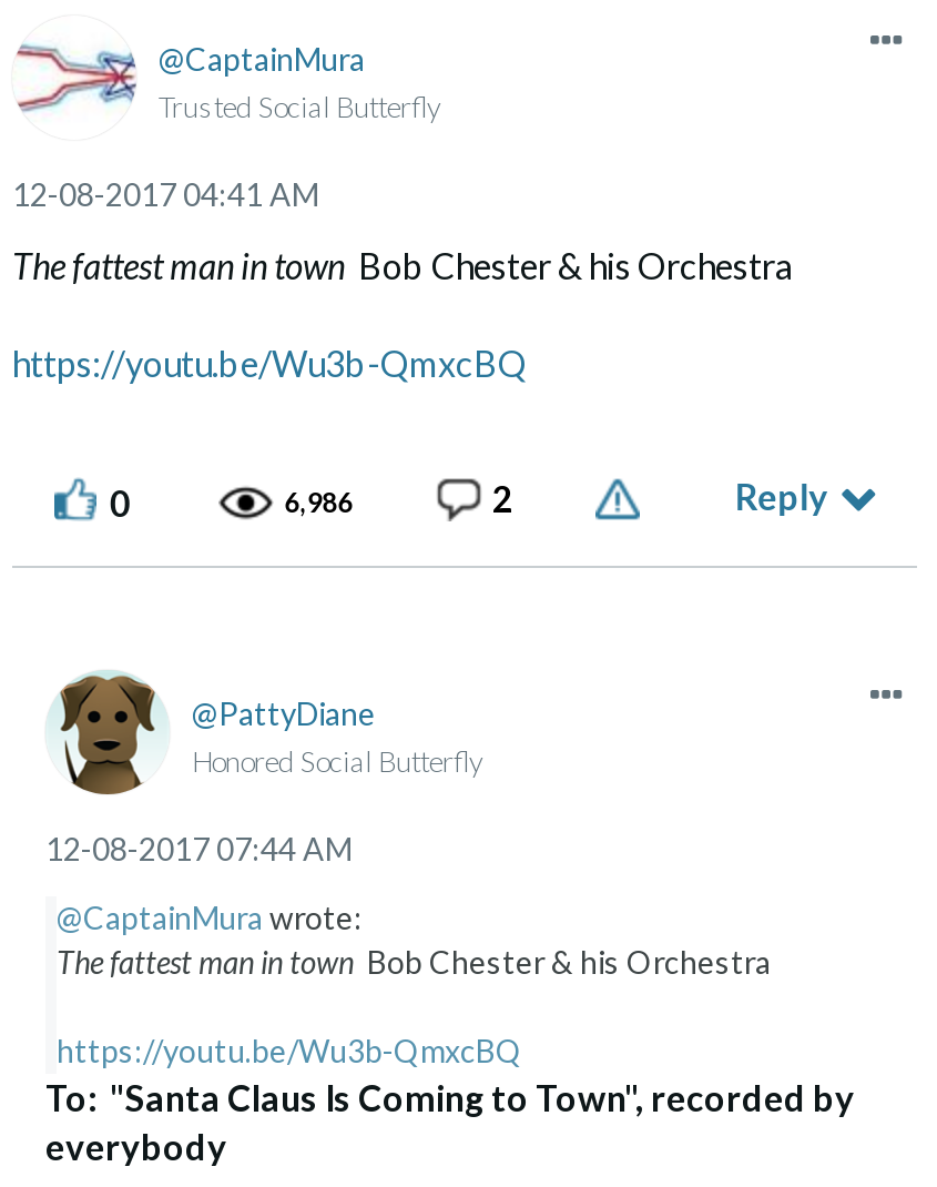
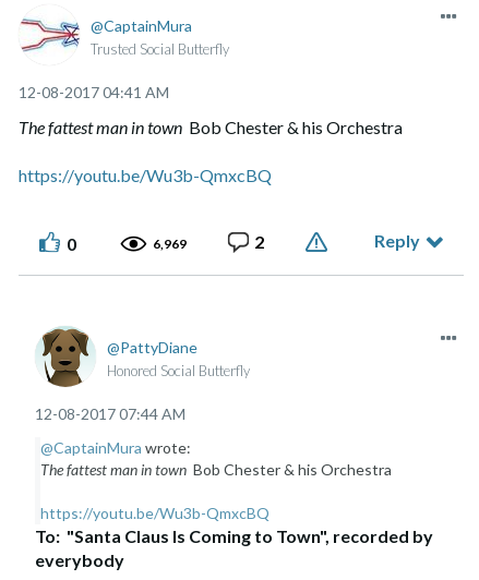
- 6,986
+ 6,969
